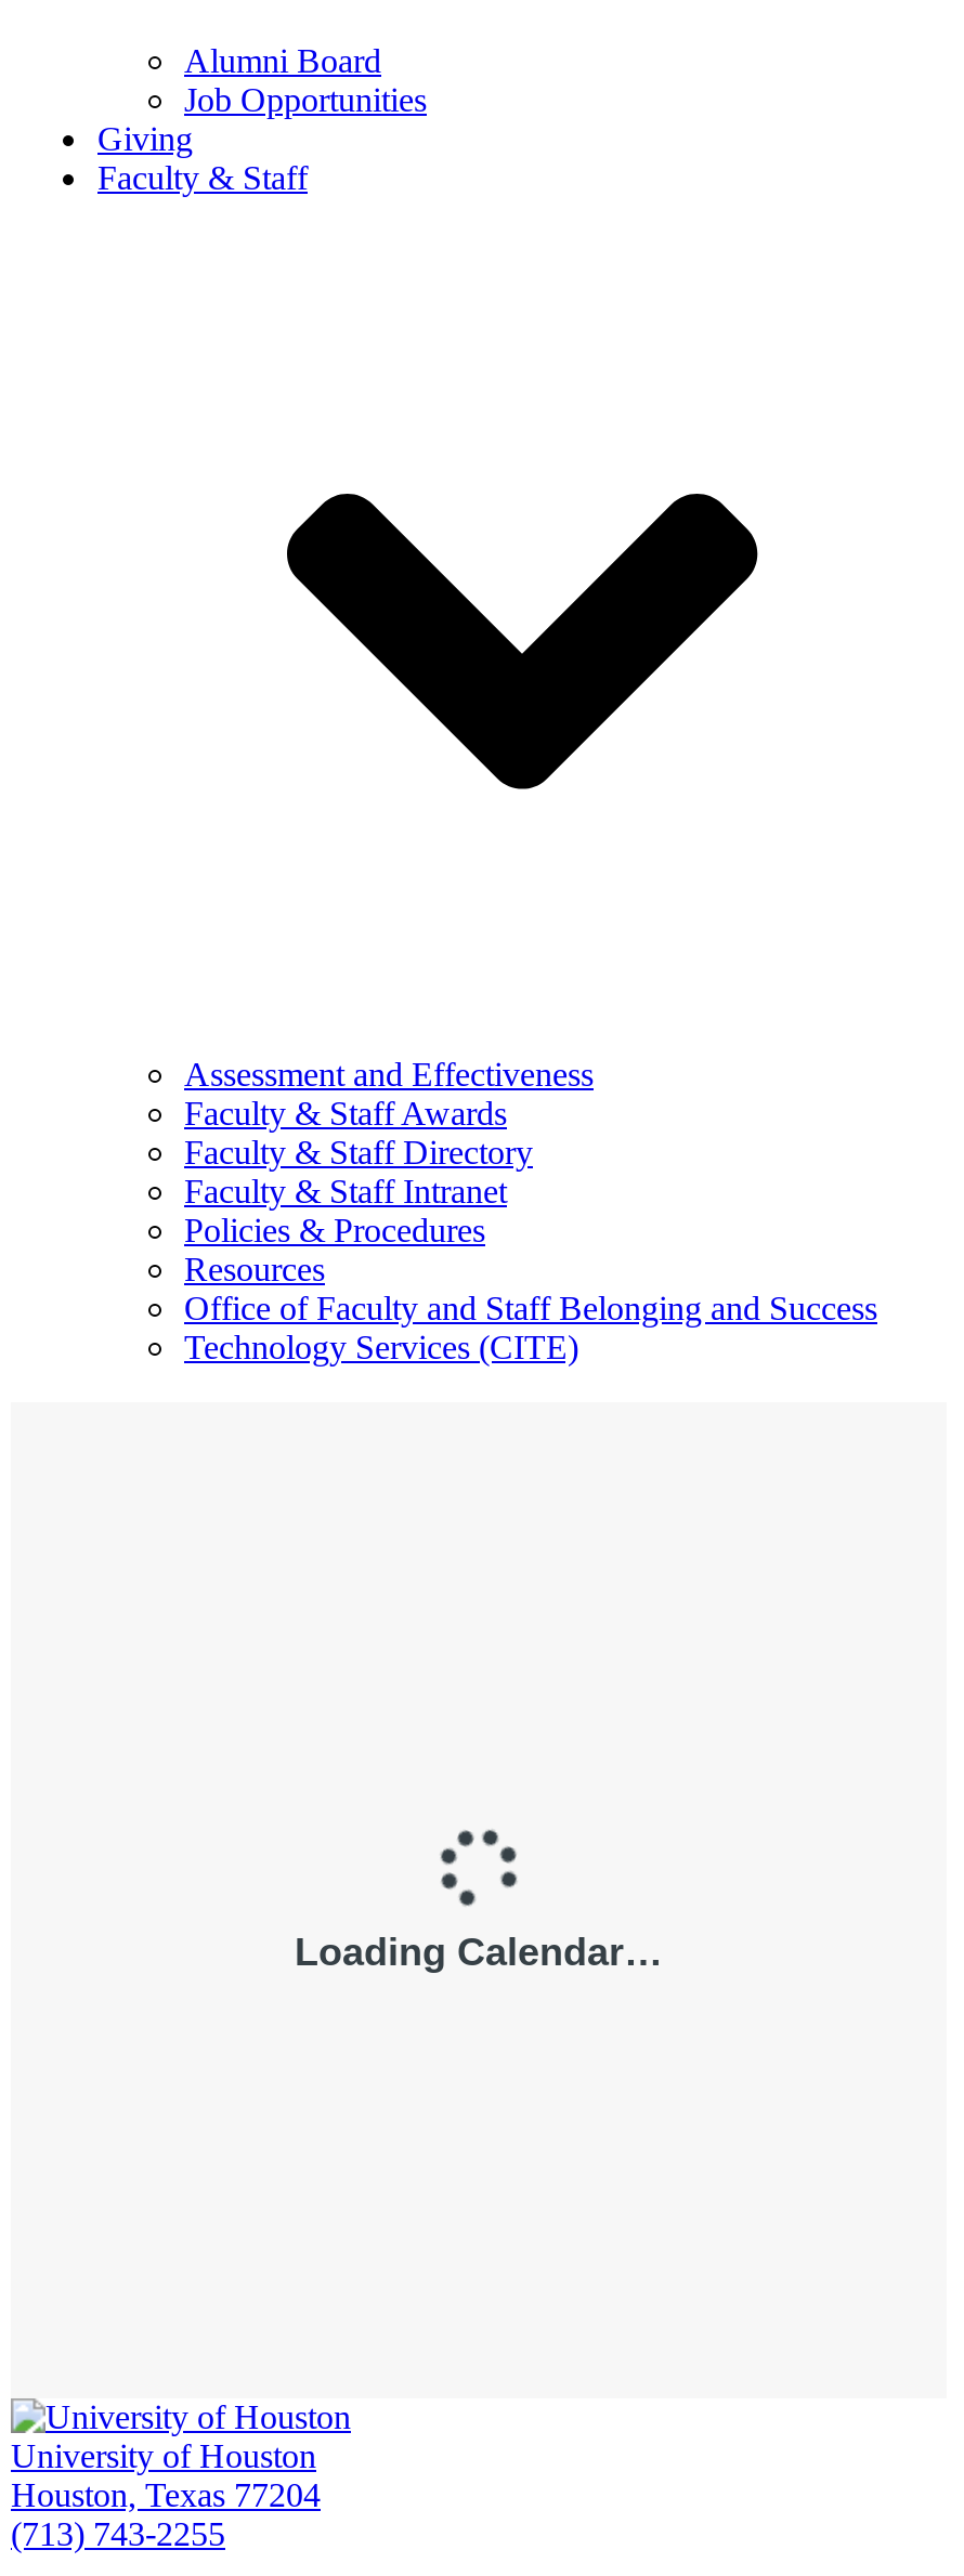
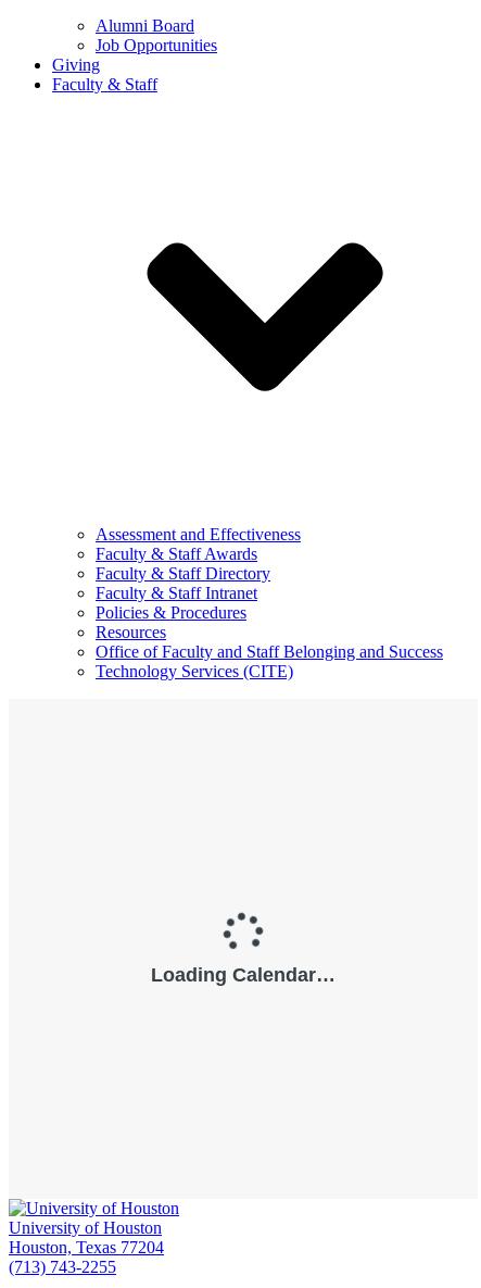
- [image]
+ [image]
